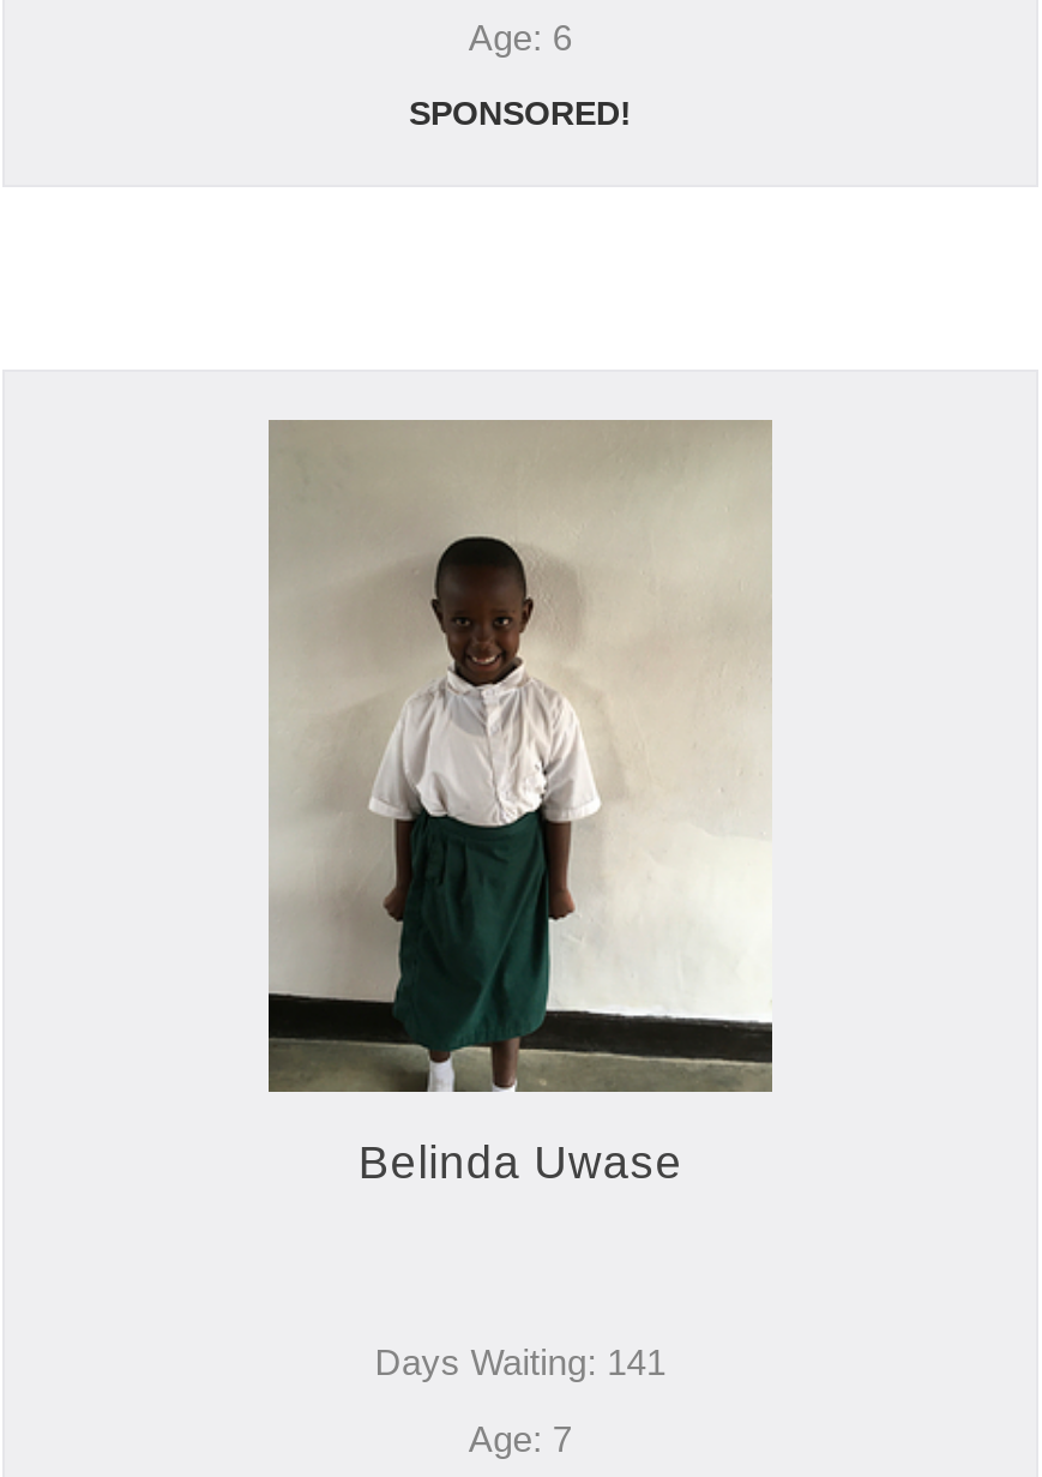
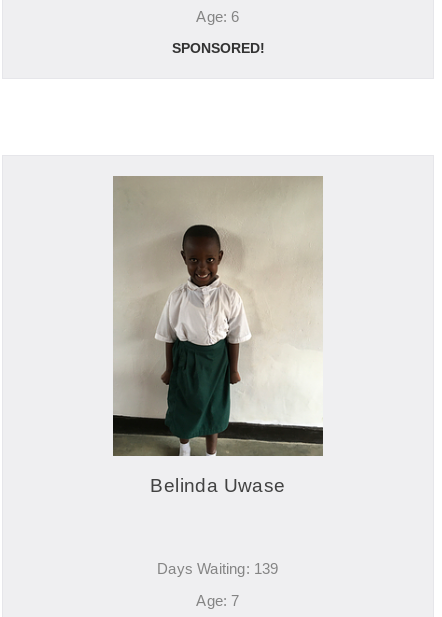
- Days Waiting: 141
+ Days Waiting: 139
